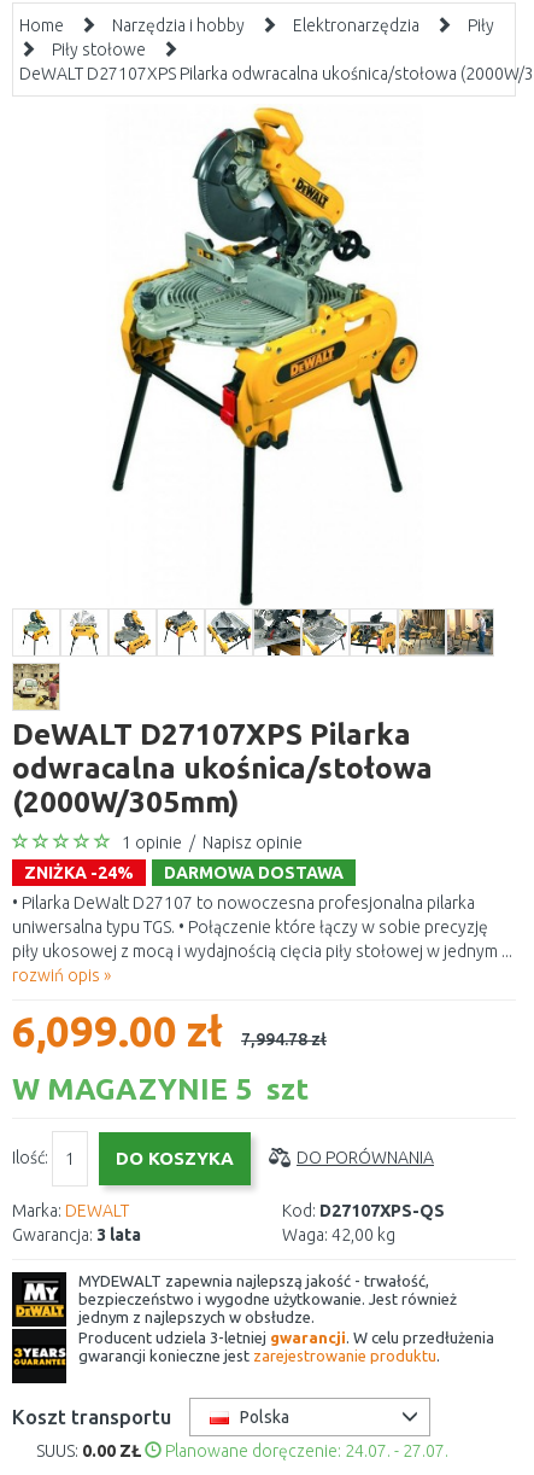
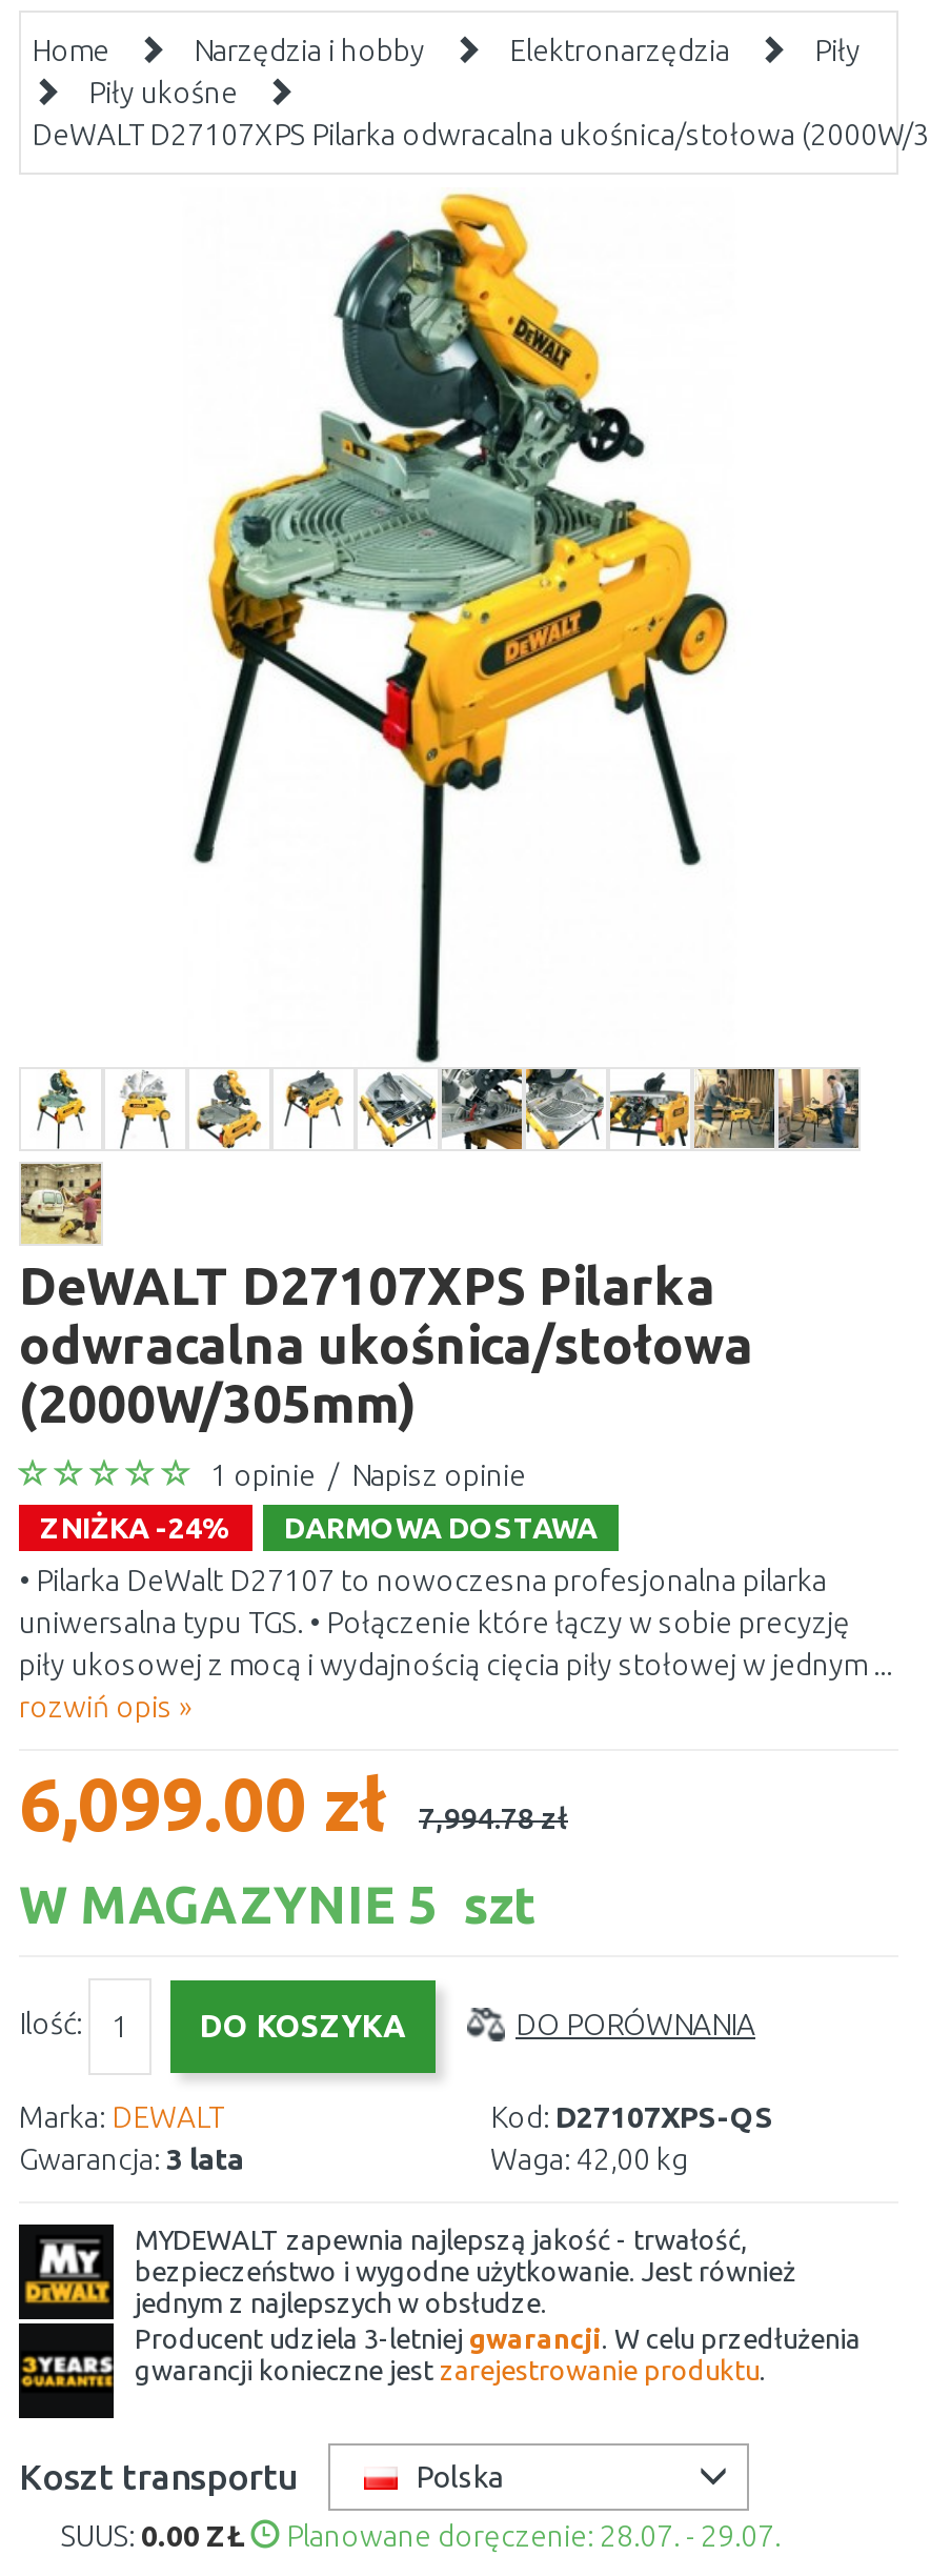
- Piły stołowe
+ Piły ukośne

- Planowane doręczenie: 24.07. - 27.07.
+ Planowane doręczenie: 28.07. - 29.07.
